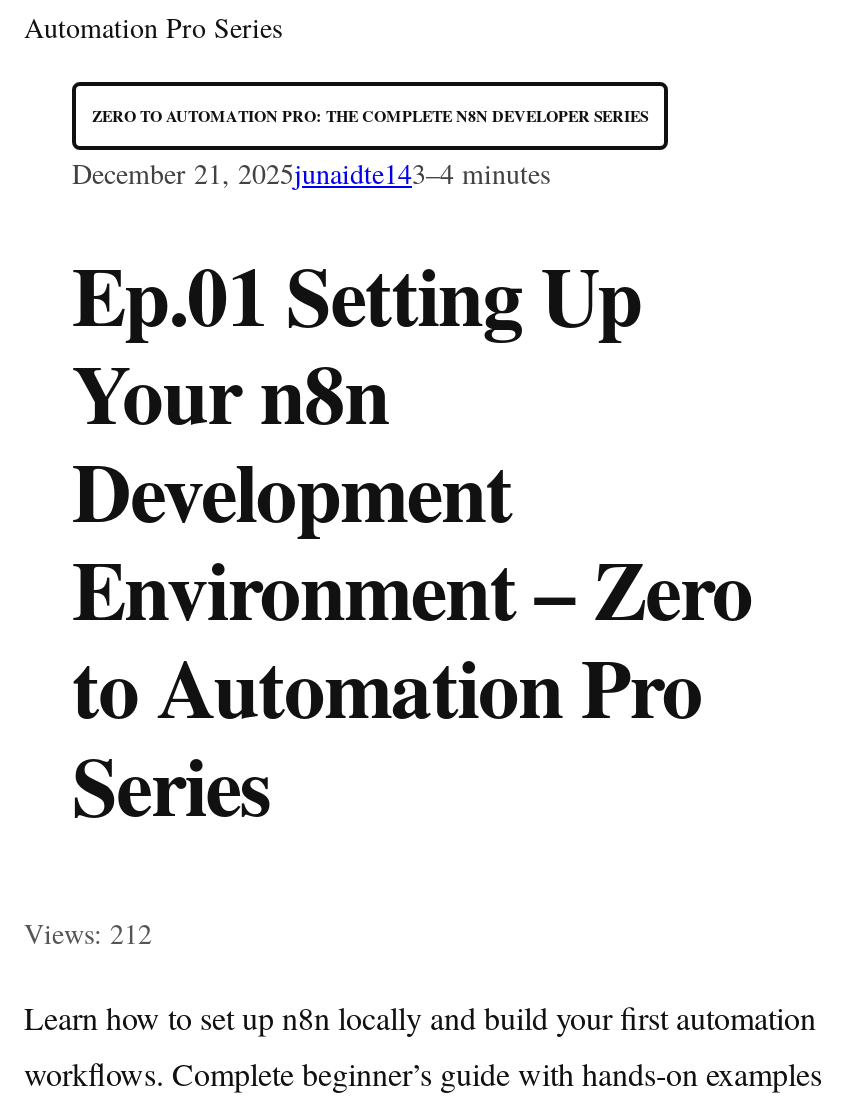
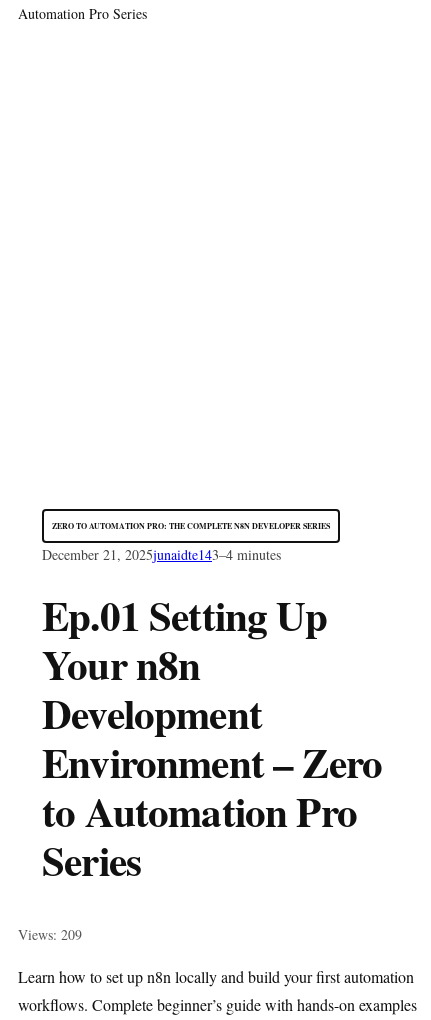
- Views: 212
+ Views: 209
